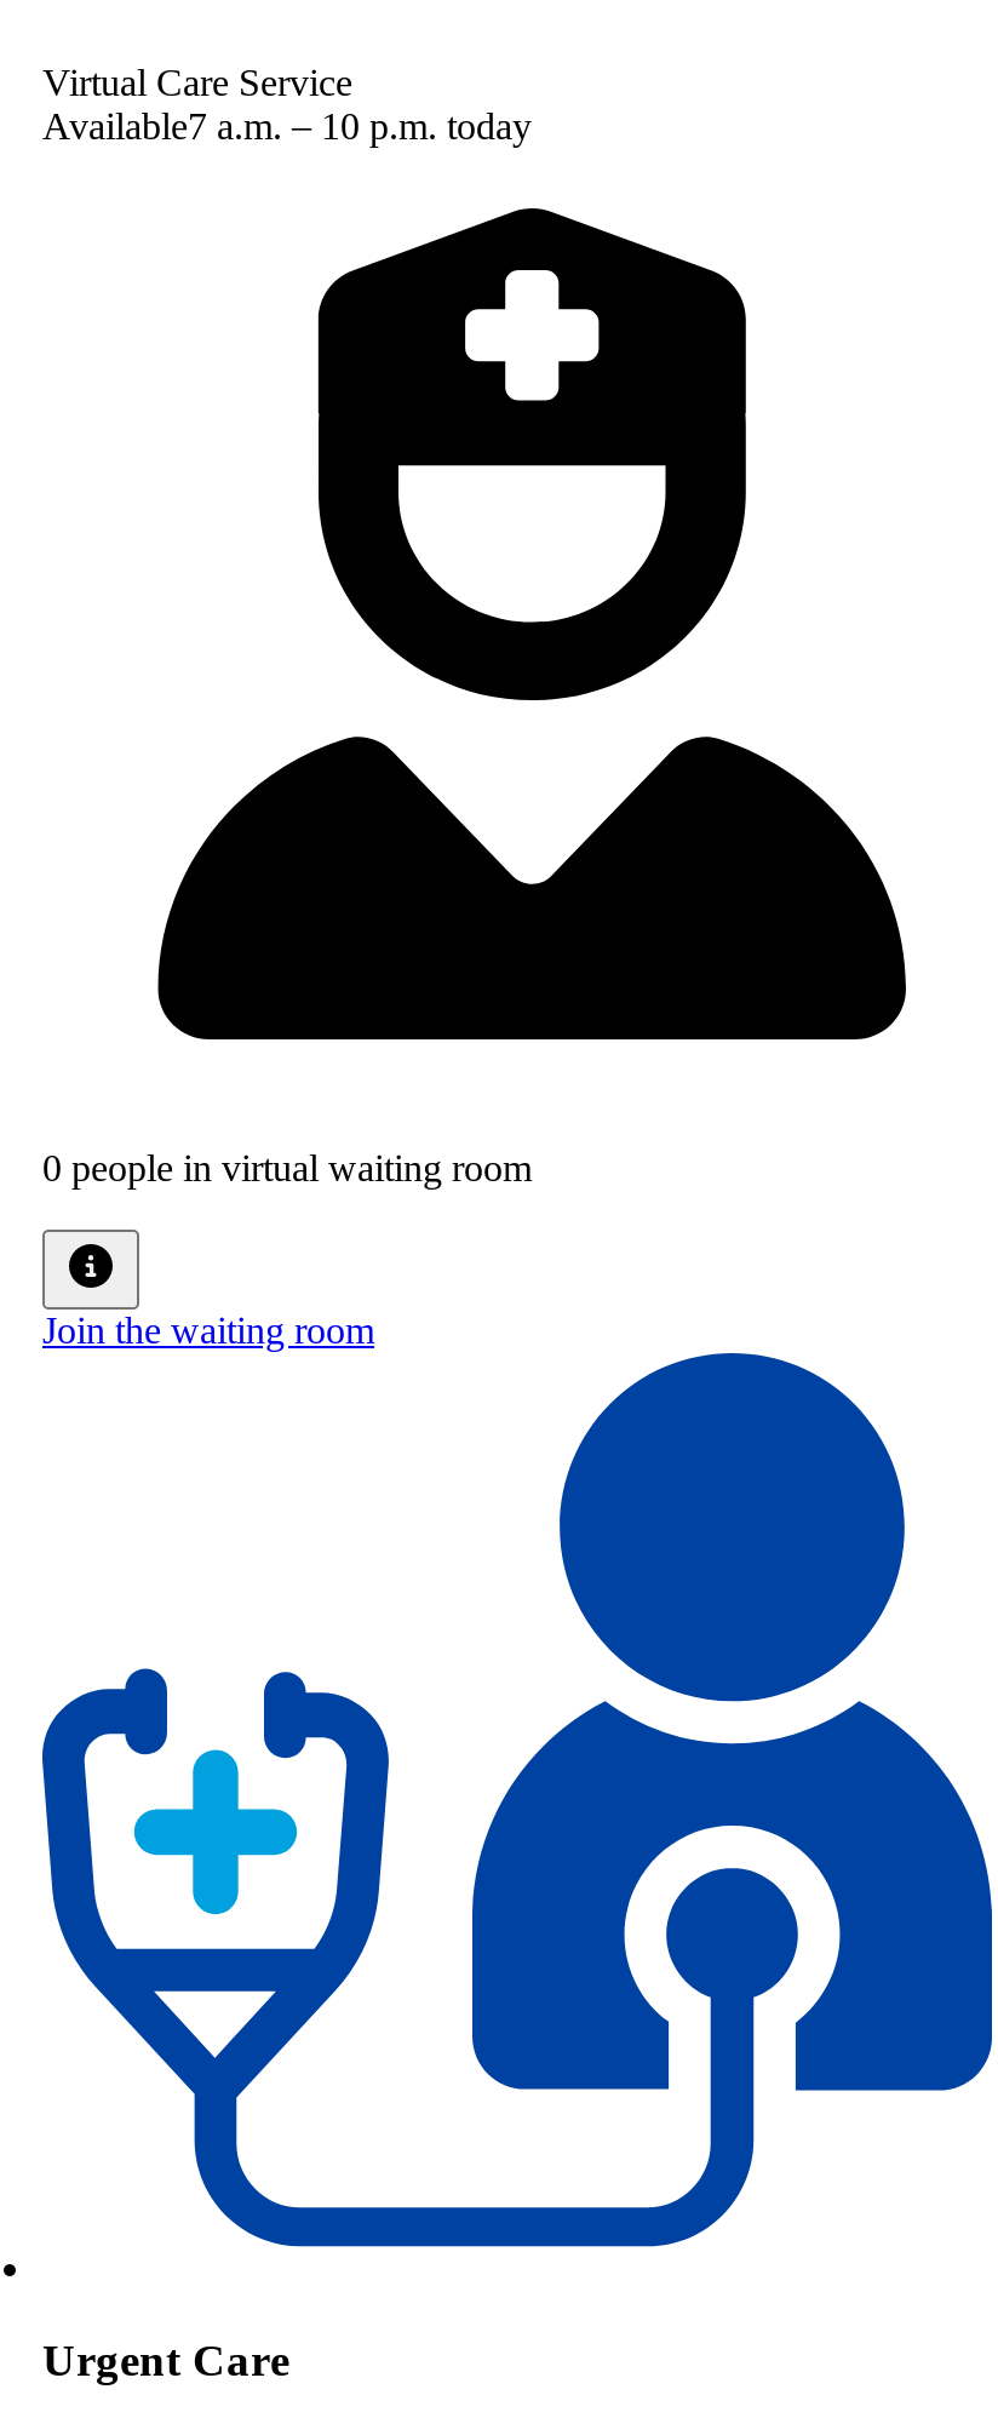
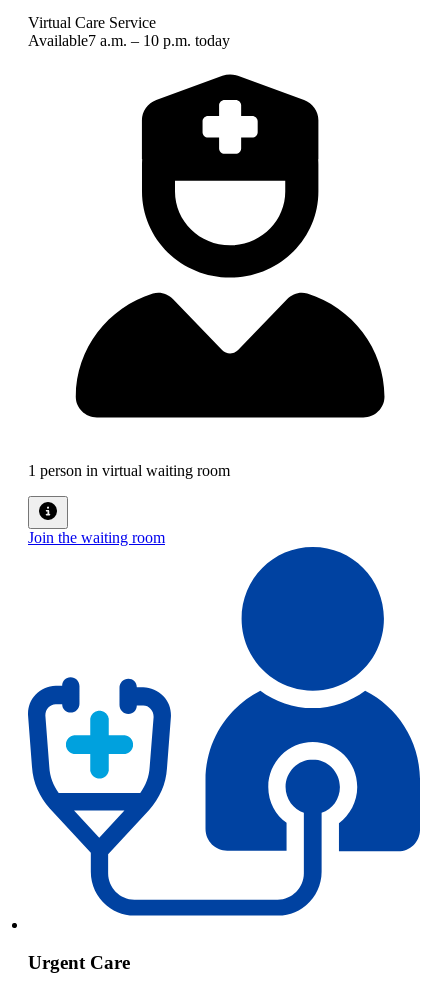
- 0 people in virtual waiting room
+ 1 person in virtual waiting room
